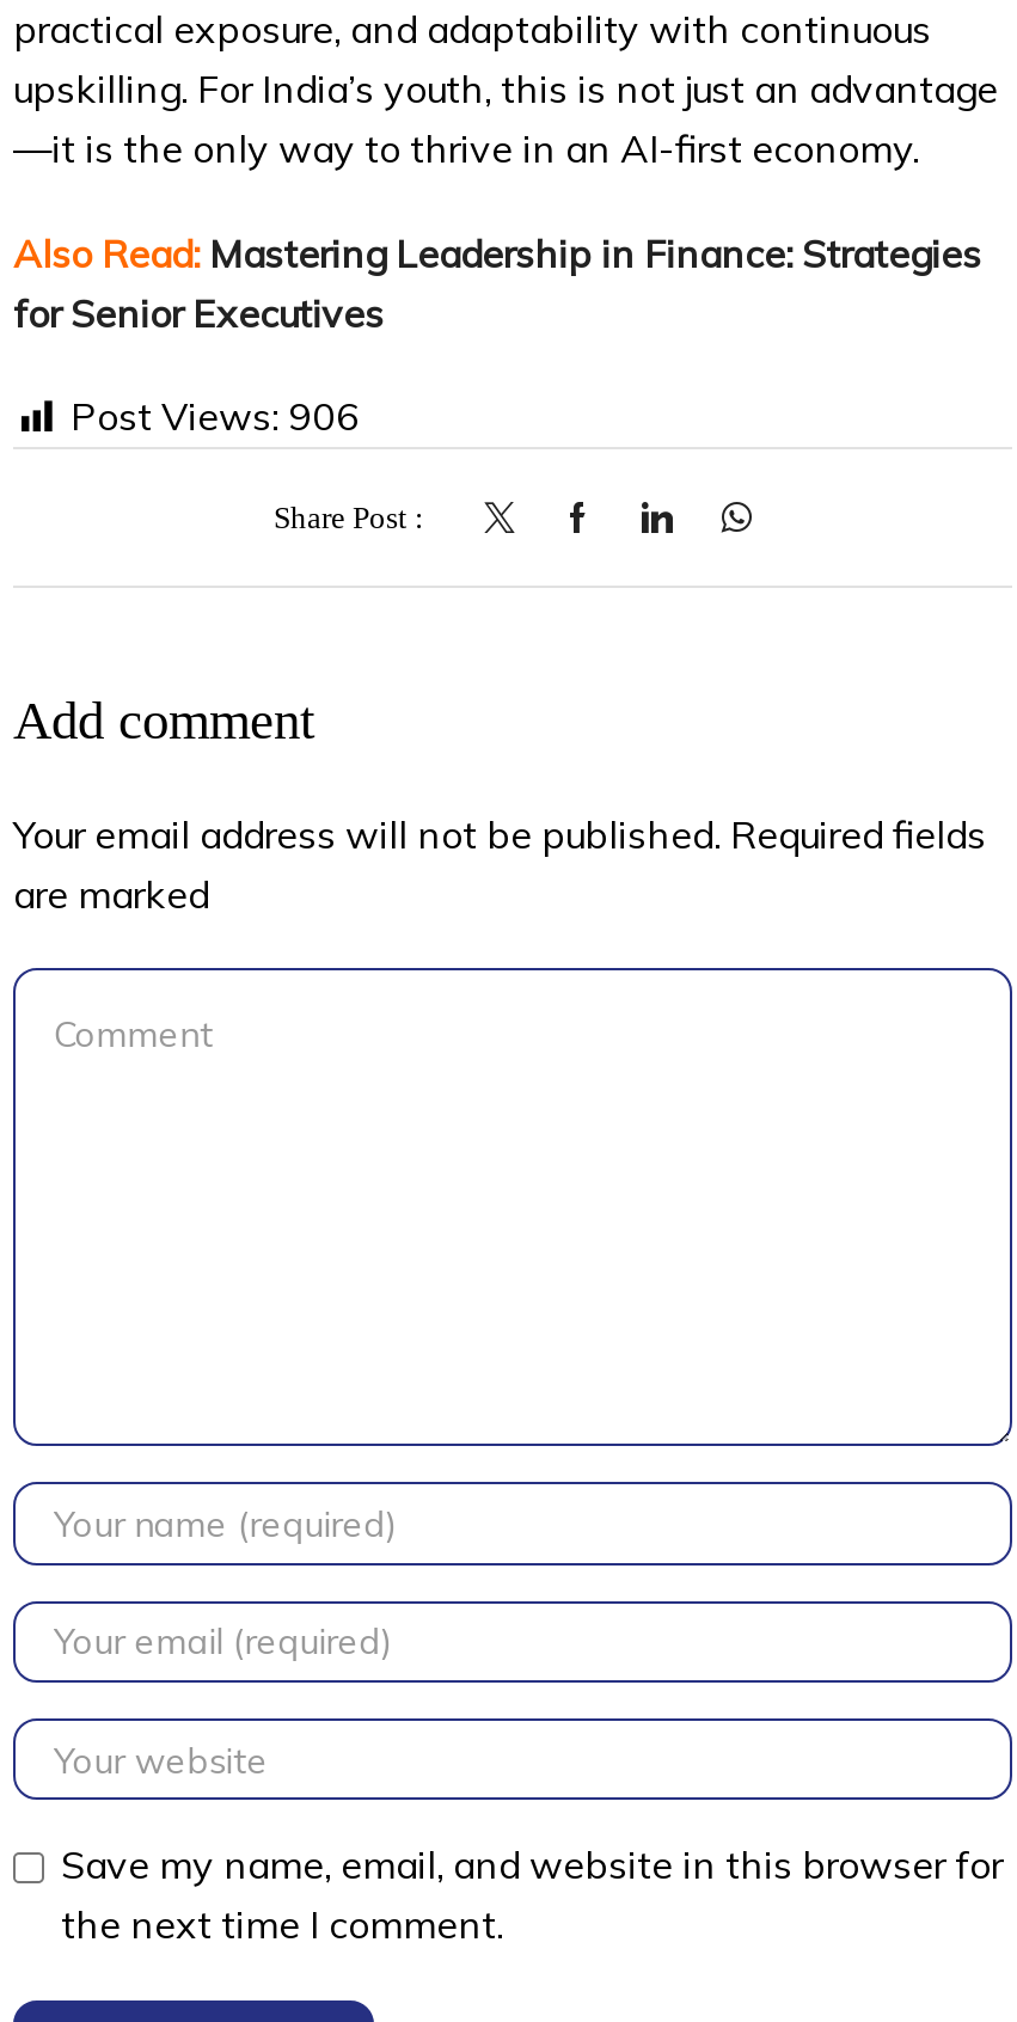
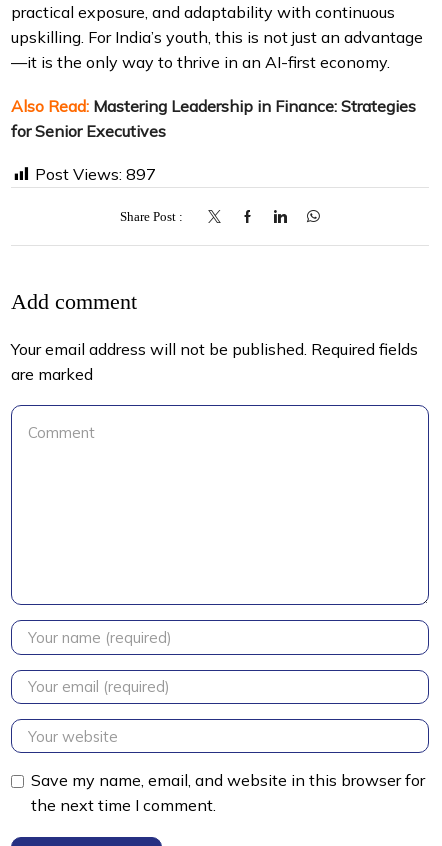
- Post Views: 906
+ Post Views: 897
